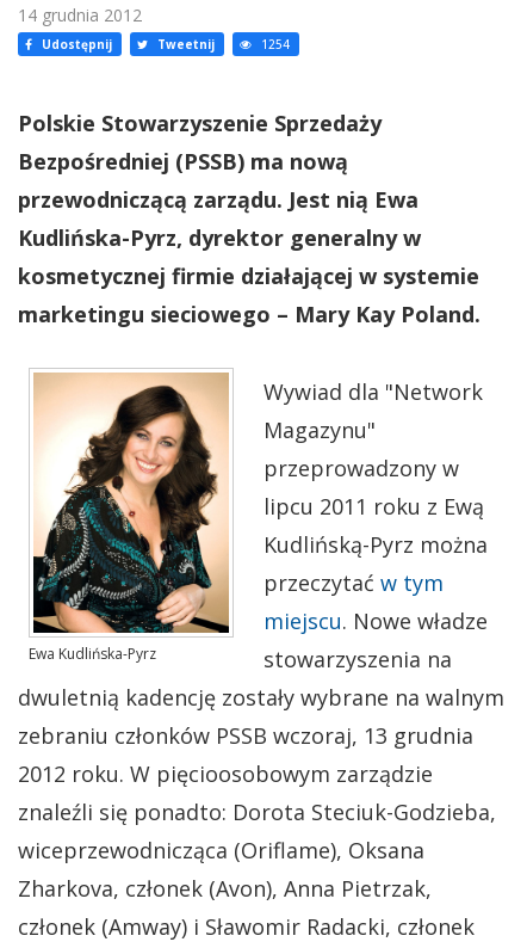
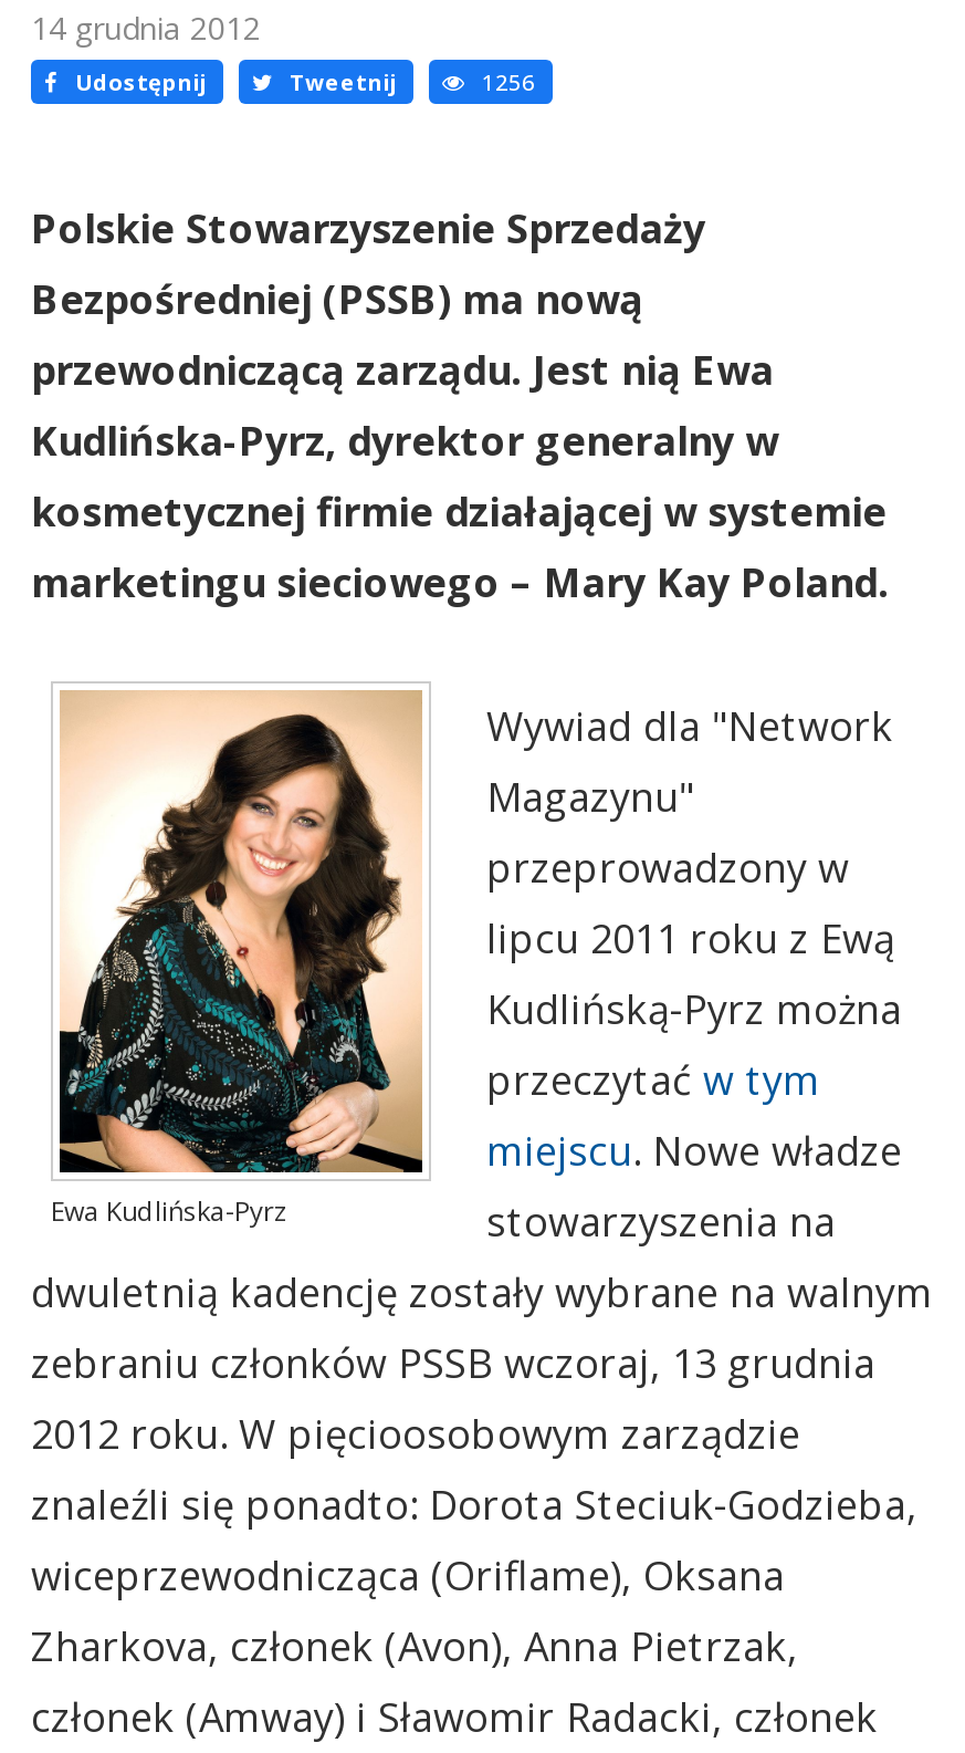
- 1254
+ 1256
